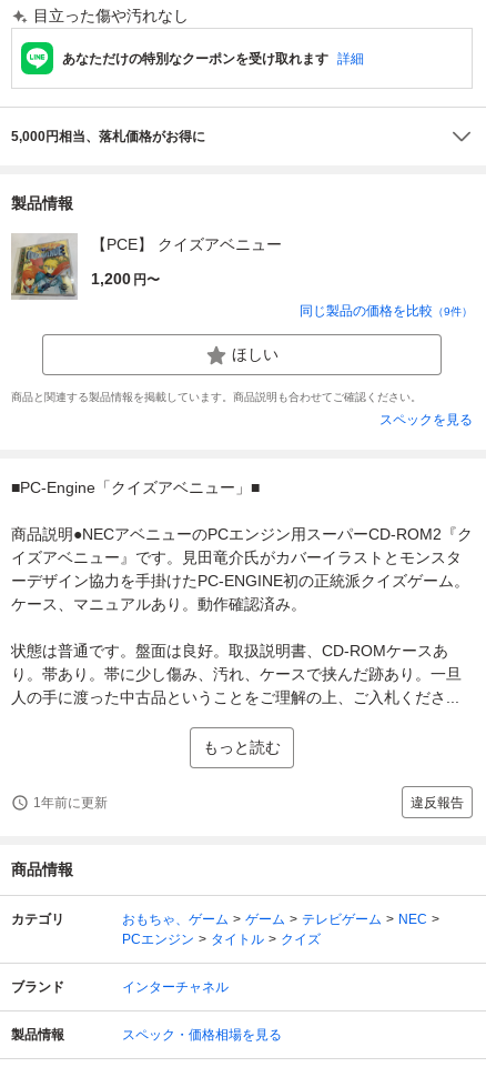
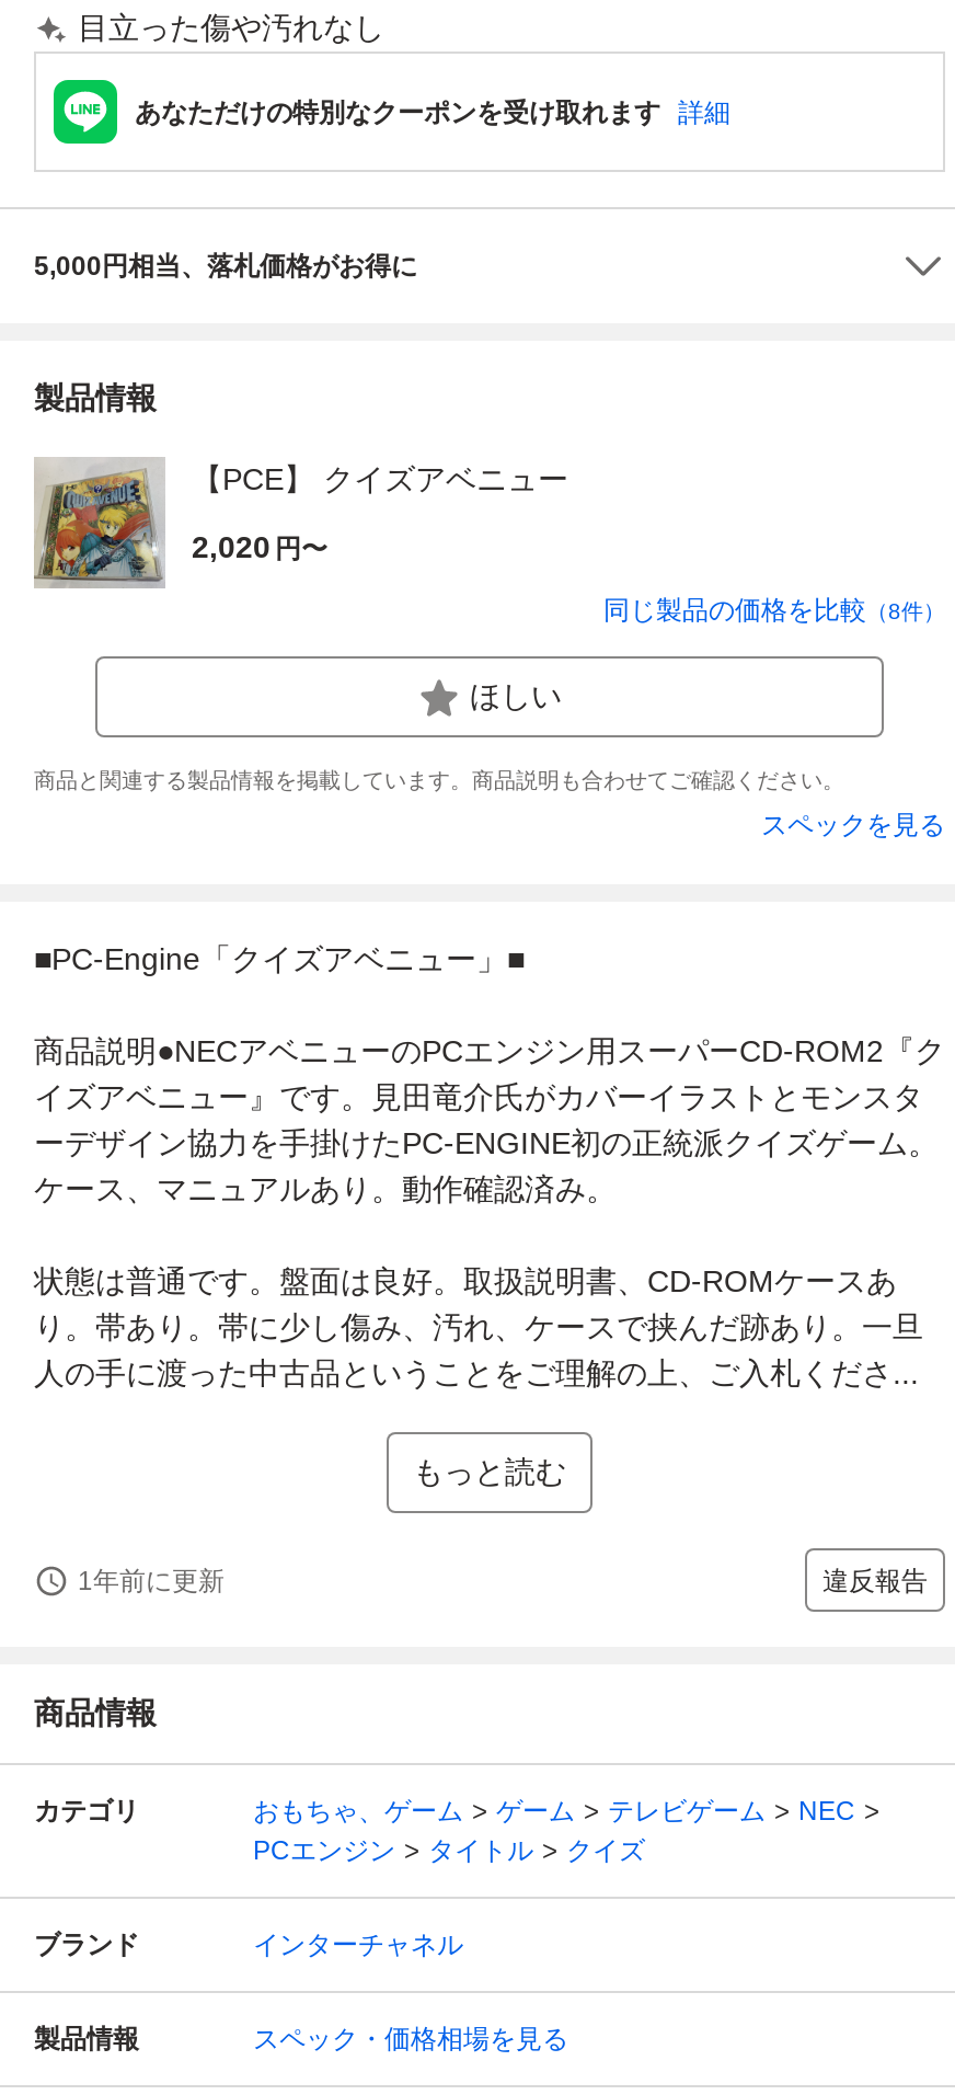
- 1,200 円〜
+ 2,020 円〜

- 同じ製品の価格を比較（9件）
+ 同じ製品の価格を比較（8件）
